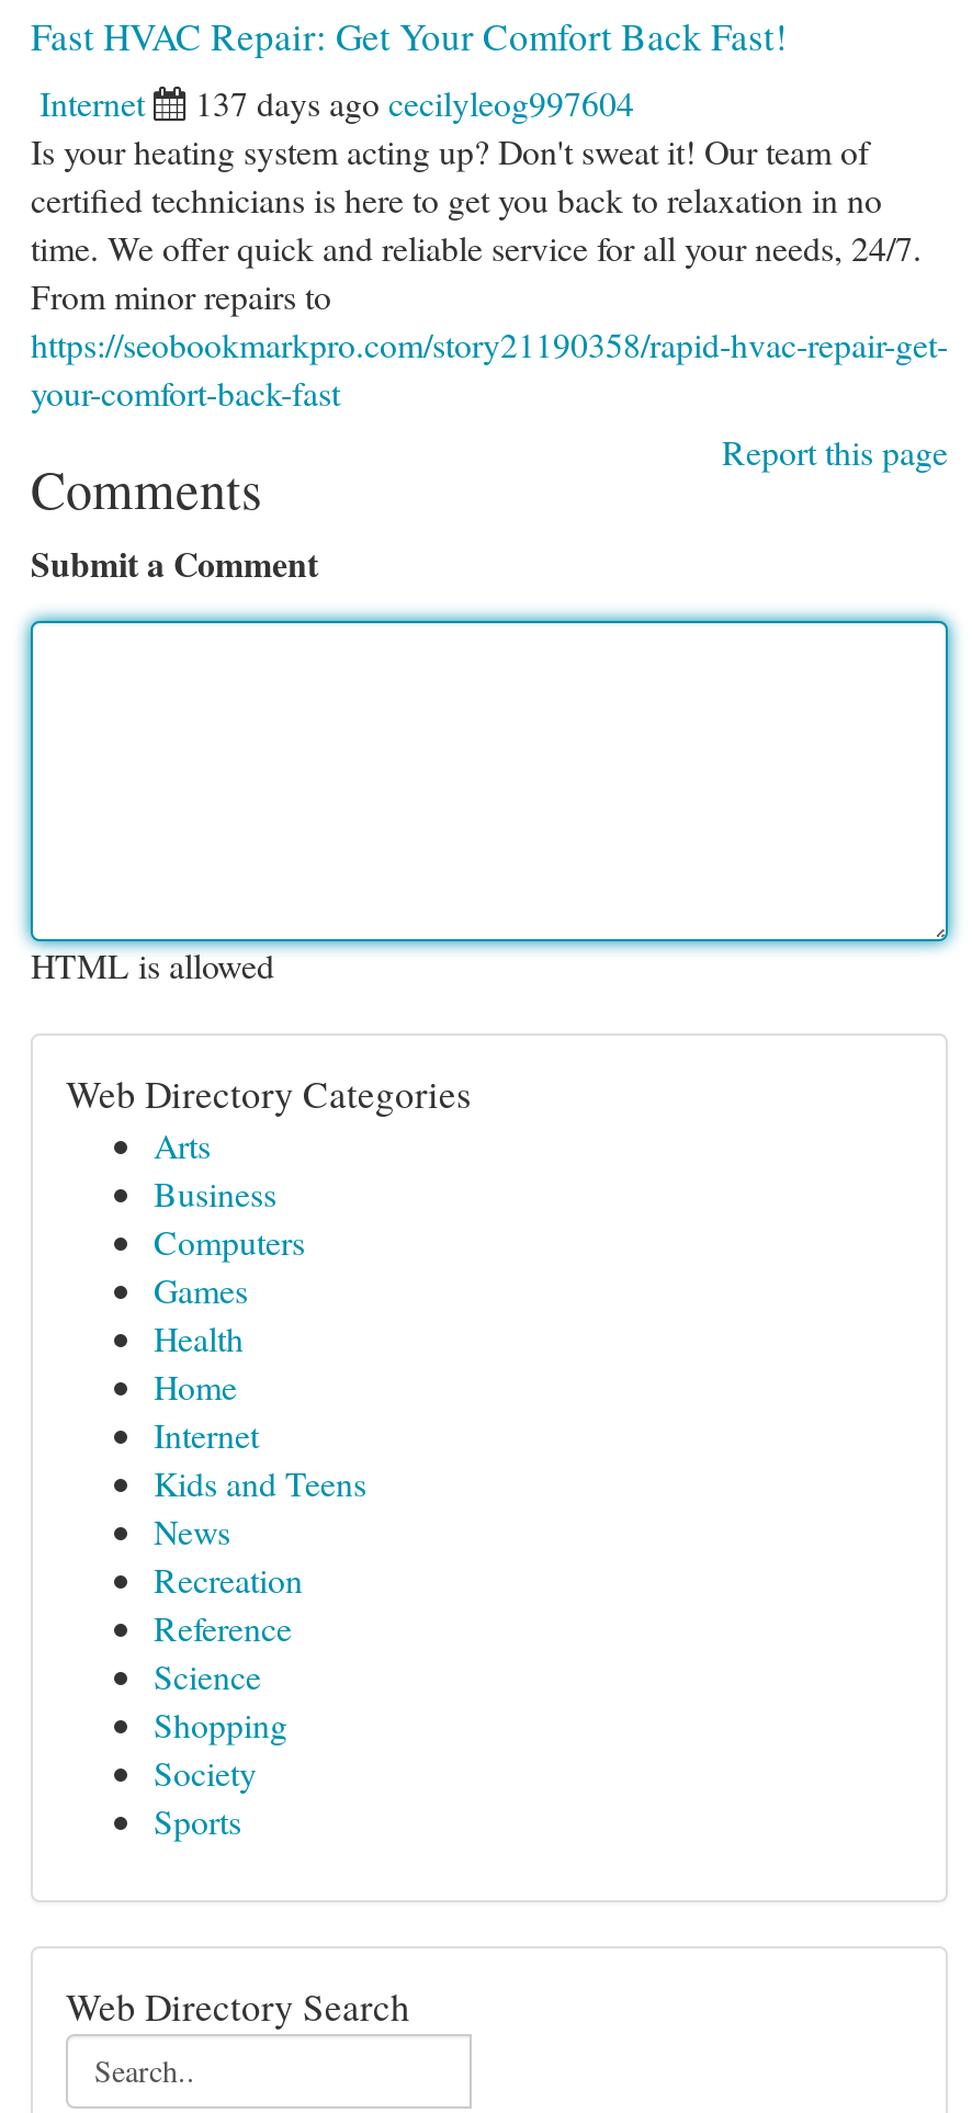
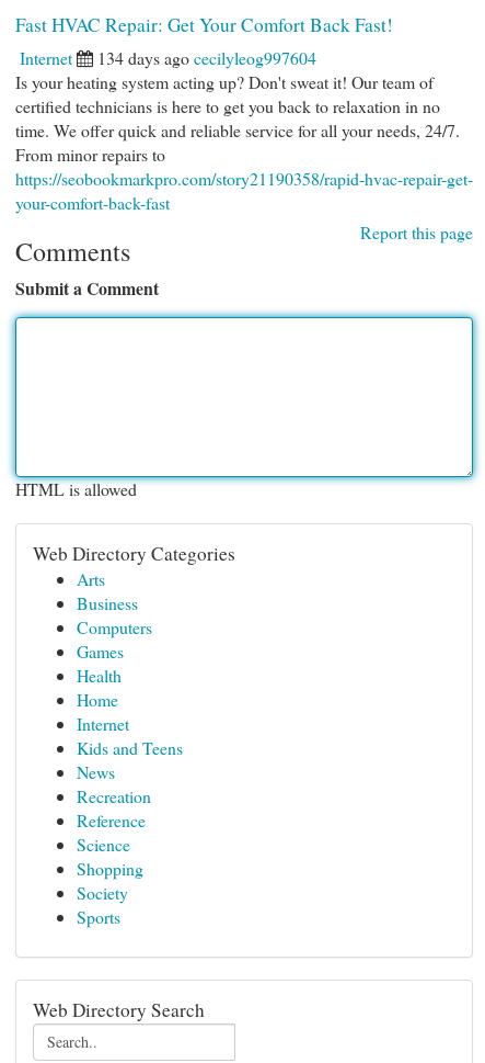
- 137 days ago cecilyleog997604
+ 134 days ago cecilyleog997604
